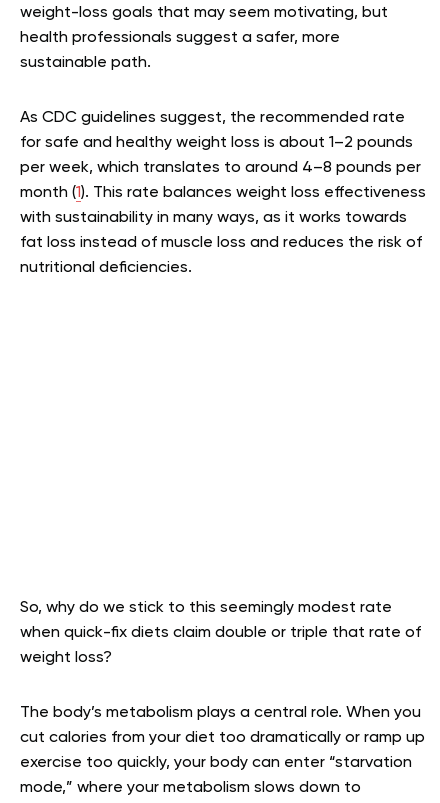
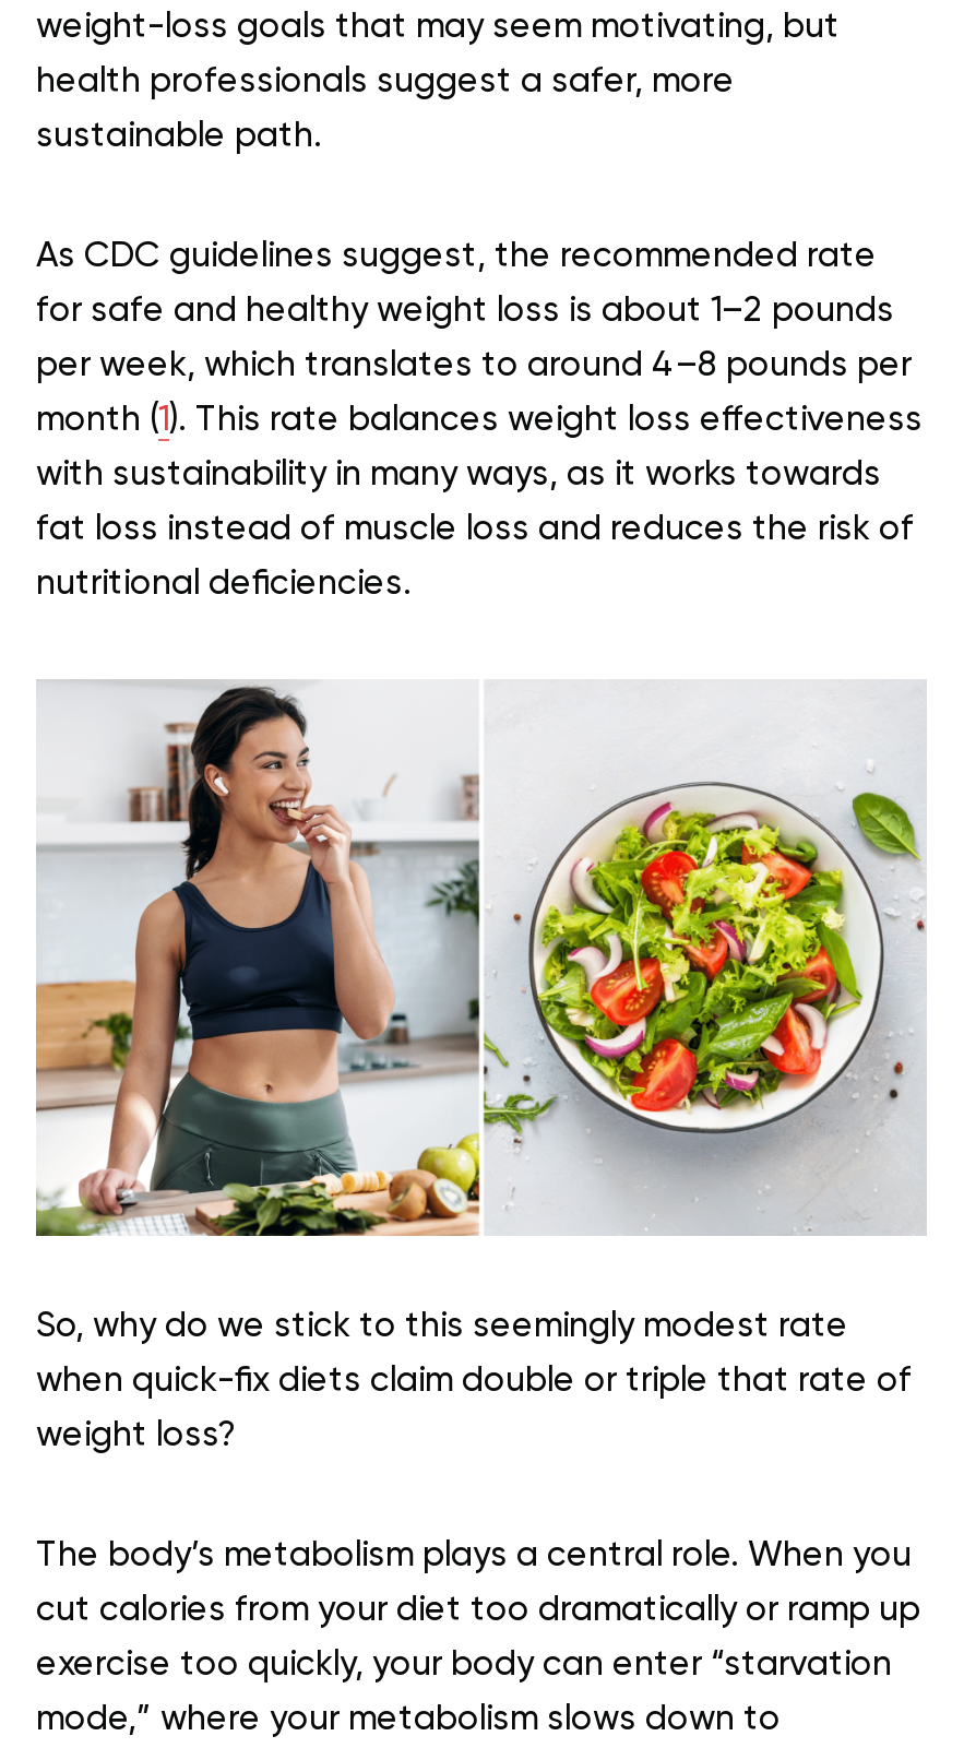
+ [image]
